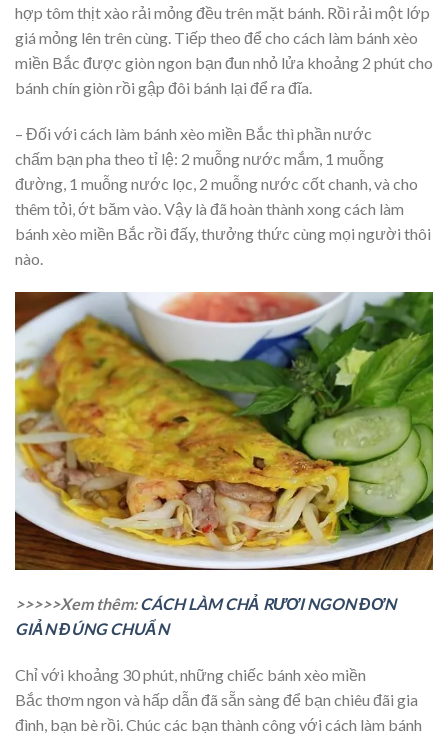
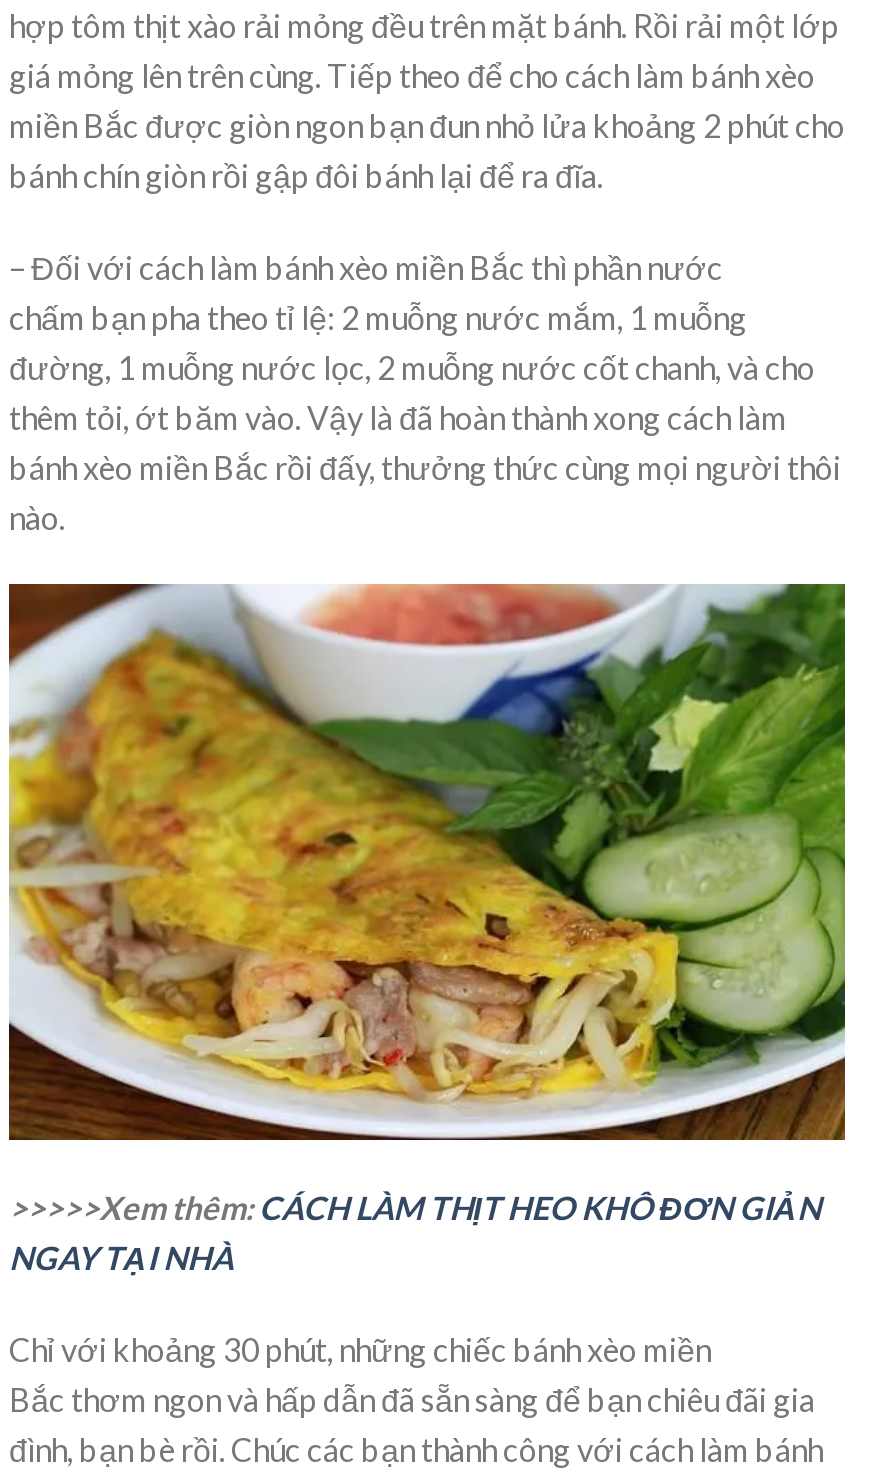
- >>>>>Xem thêm: CÁCH LÀM CHẢ RƯƠI NGON ĐƠN
- GIẢN ĐÚNG CHUẨN
+ >>>>>Xem thêm: CÁCH LÀM THỊT HEO KHÔ ĐƠN GIẢN
+ NGAY TẠI NHÀ
